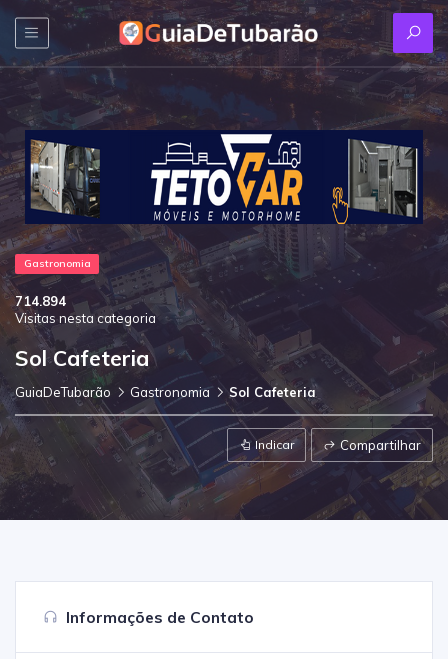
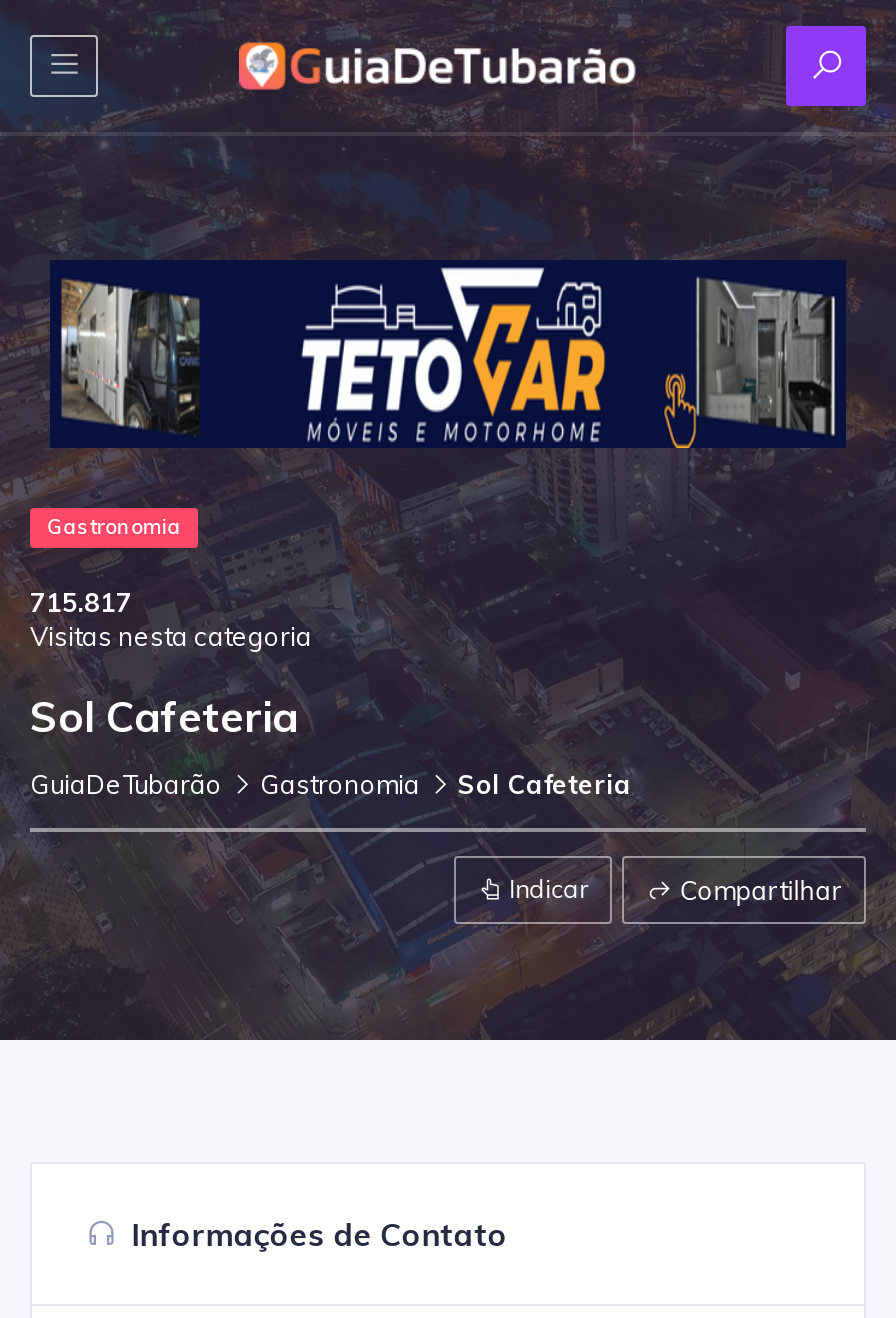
- 714.894
+ 715.817
